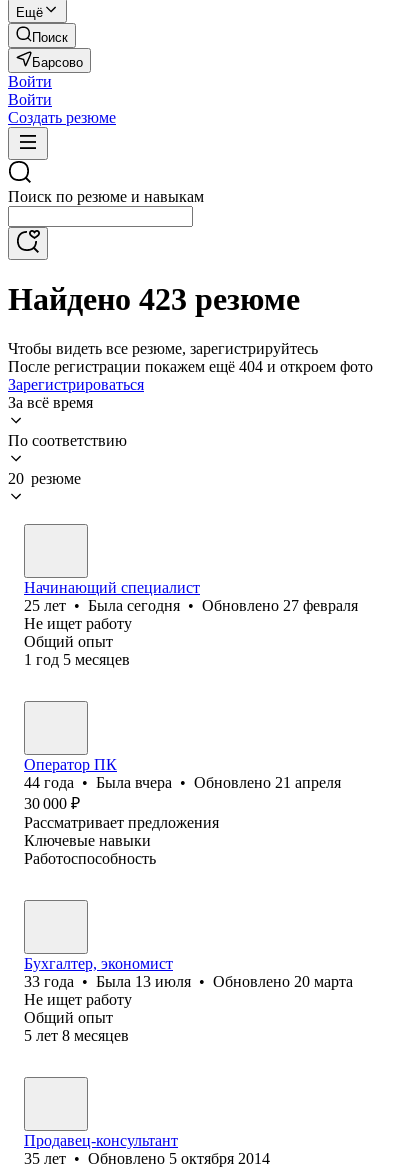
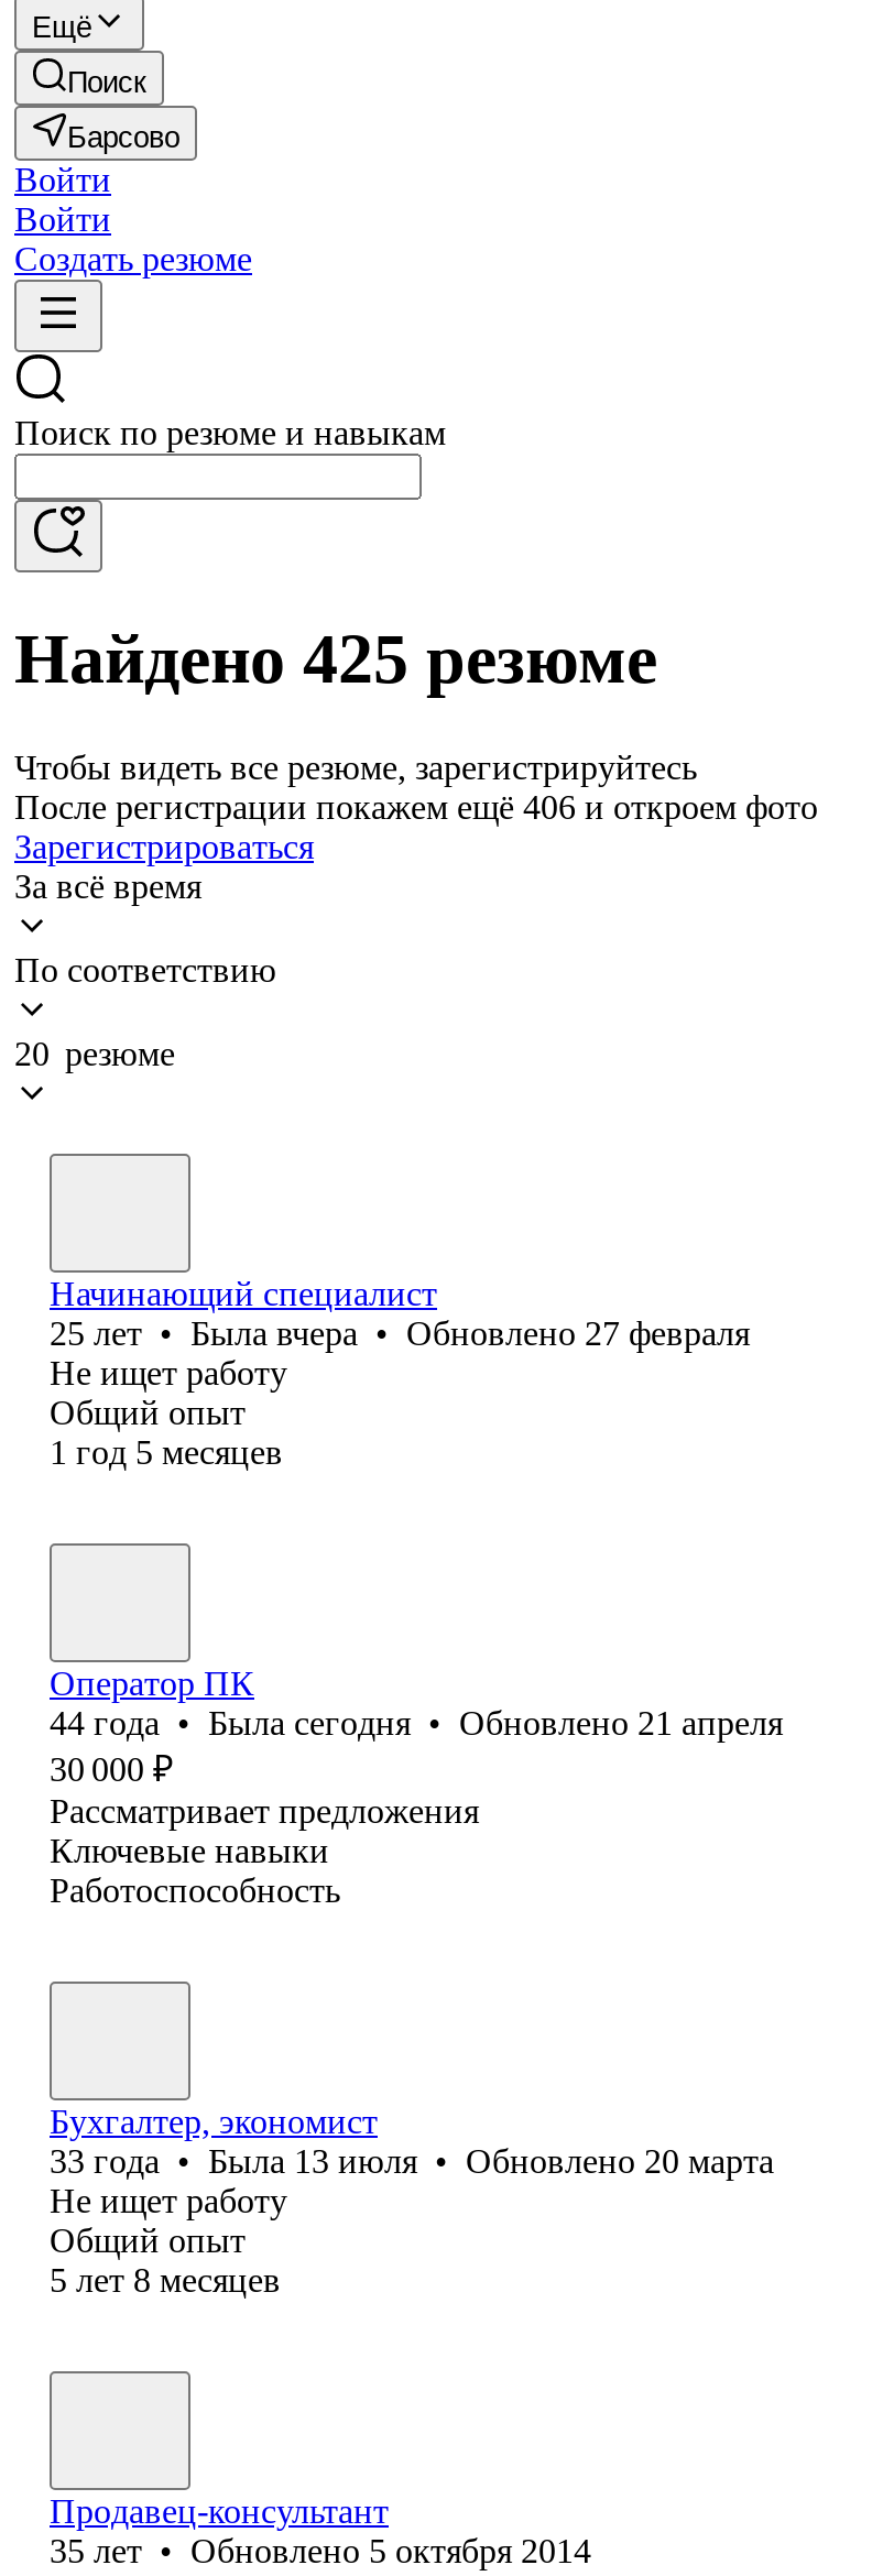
- Найдено 423 резюме
+ Найдено 425 резюме

- После регистрации покажем ещё 404 и откроем фото
+ После регистрации покажем ещё 406 и откроем фото

- 25 лет • Была сегодня • Обновлено 27 февраля
+ 25 лет • Была вчера • Обновлено 27 февраля

- 44 года • Была вчера • Обновлено 21 апреля
+ 44 года • Была сегодня • Обновлено 21 апреля
